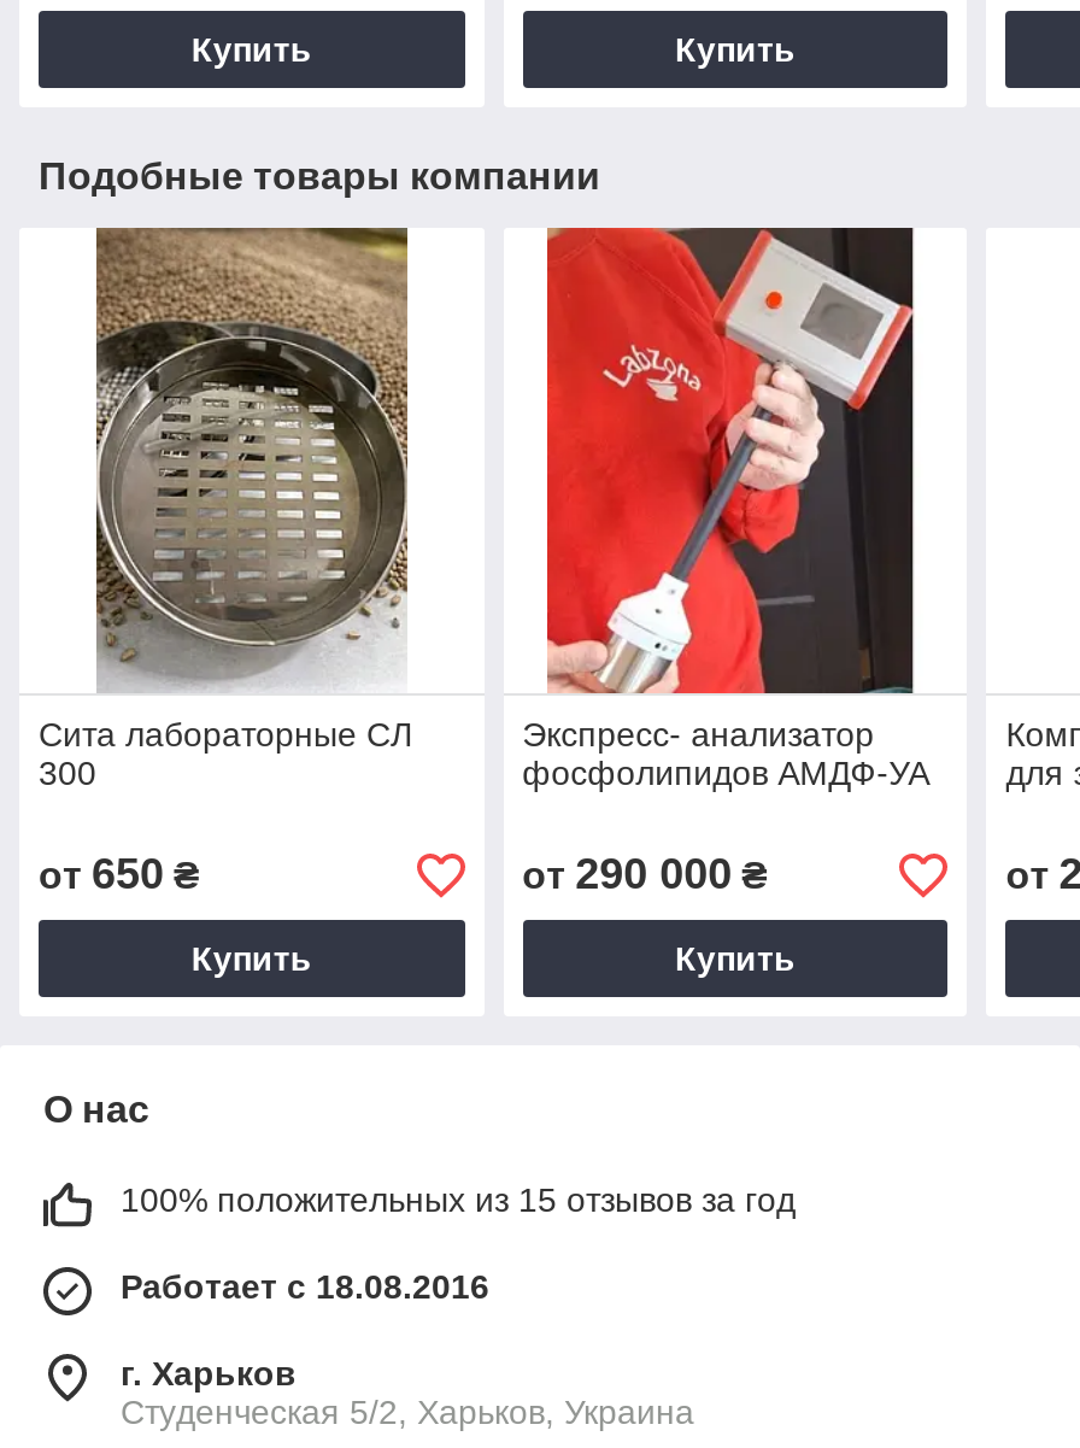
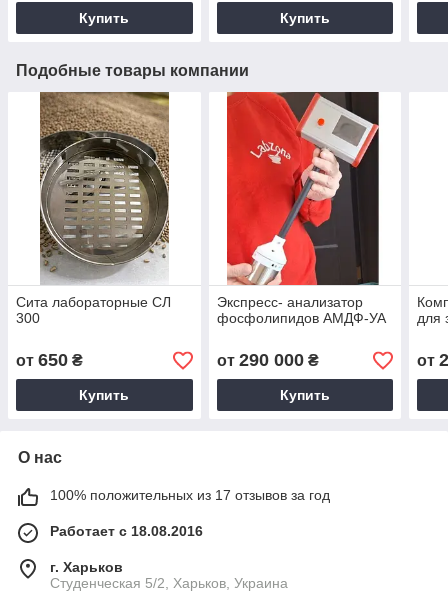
- 100% положительных из 15 отзывов за год
+ 100% положительных из 17 отзывов за год
